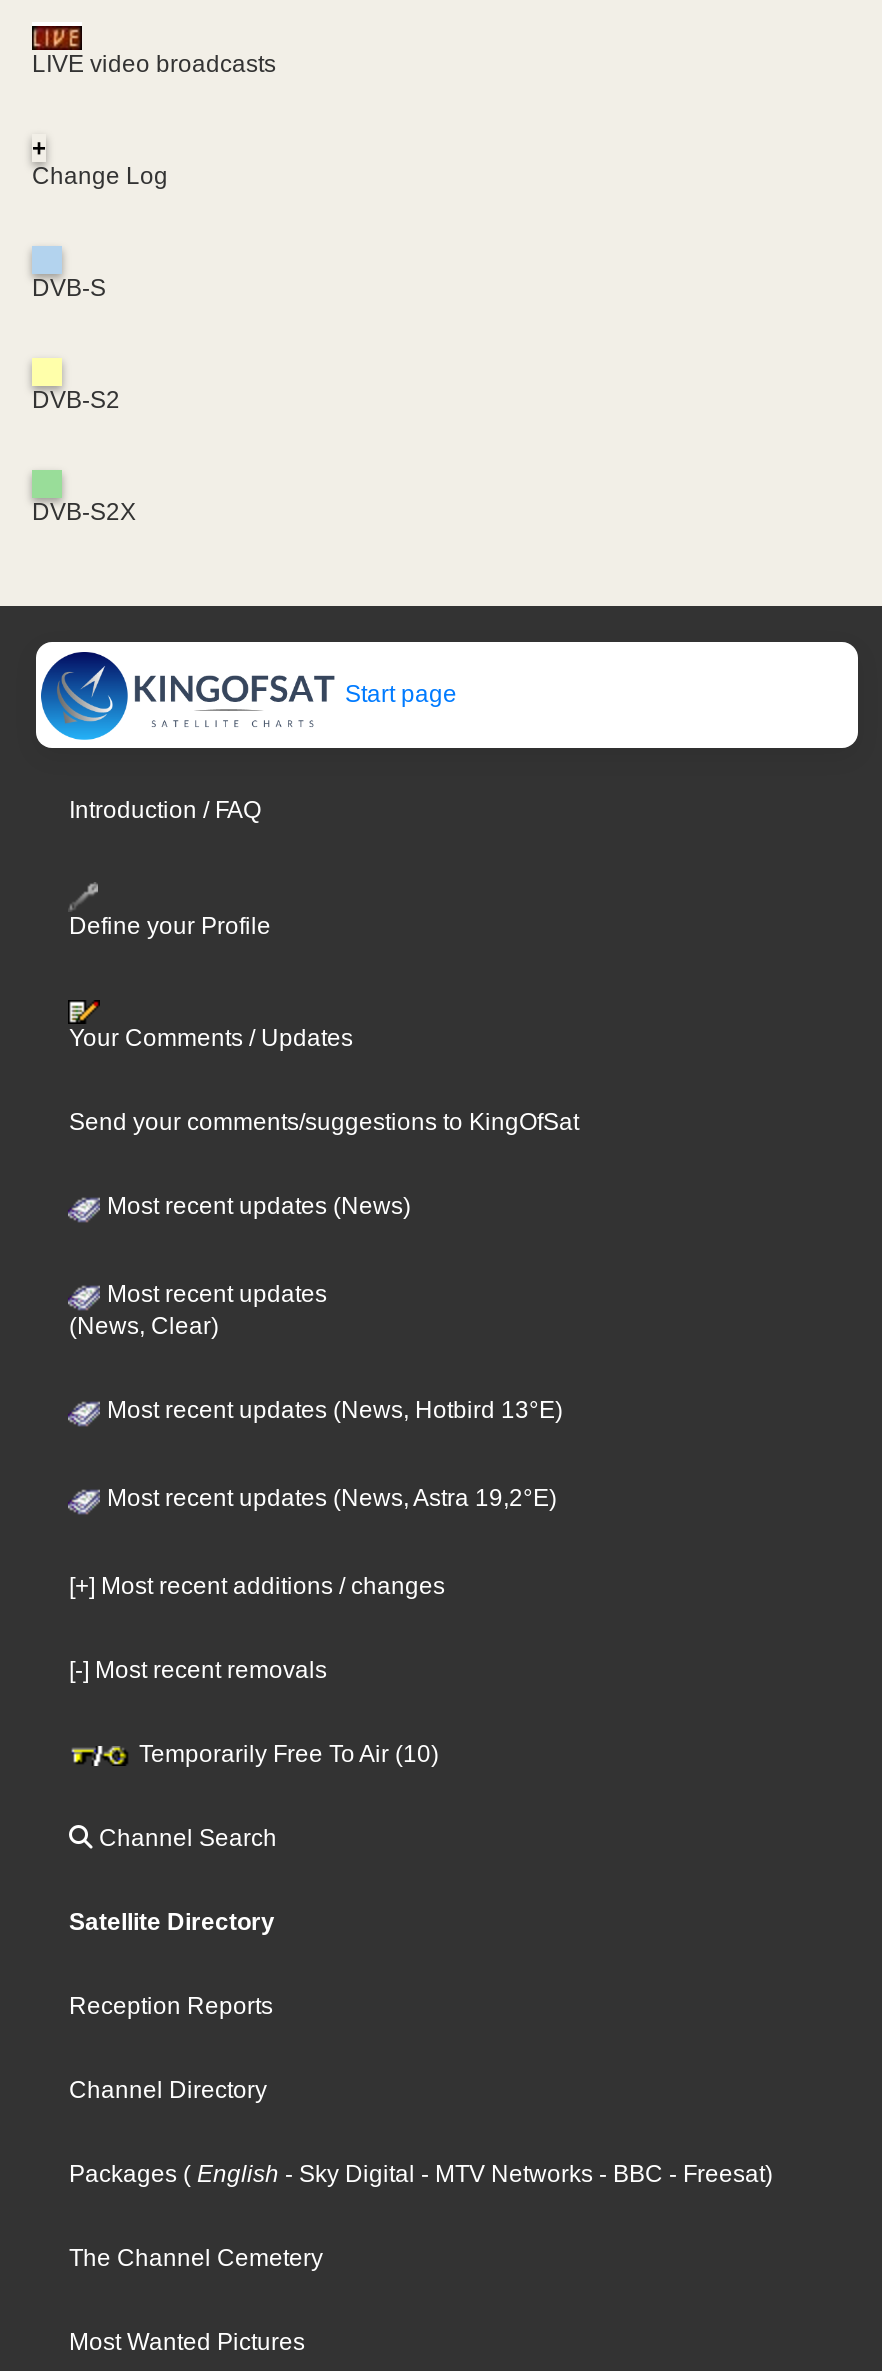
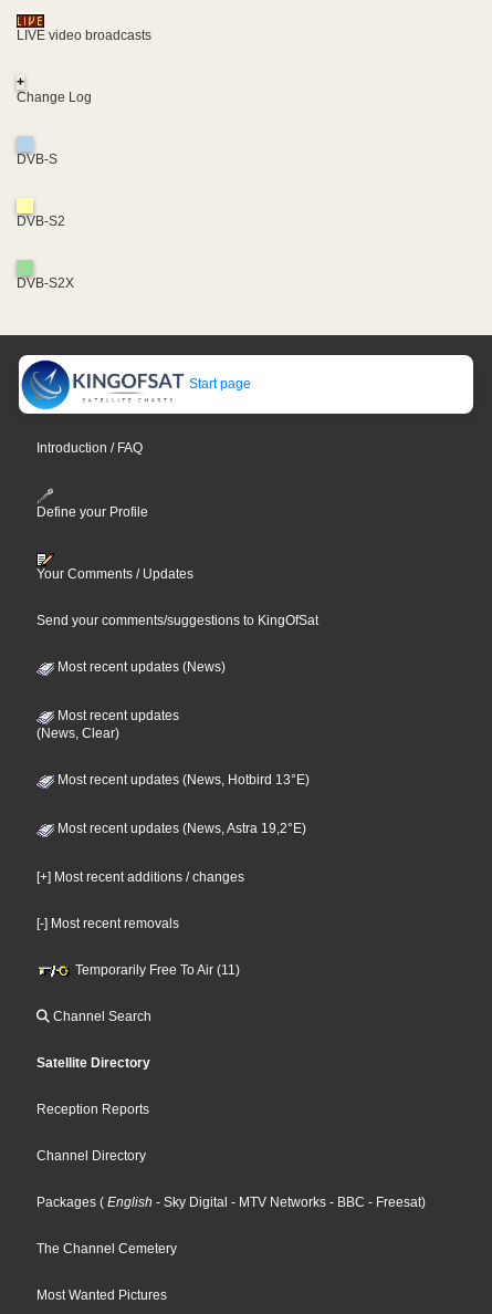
- Temporarily Free To Air (10)
+ Temporarily Free To Air (11)
